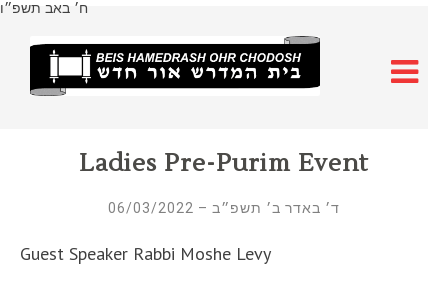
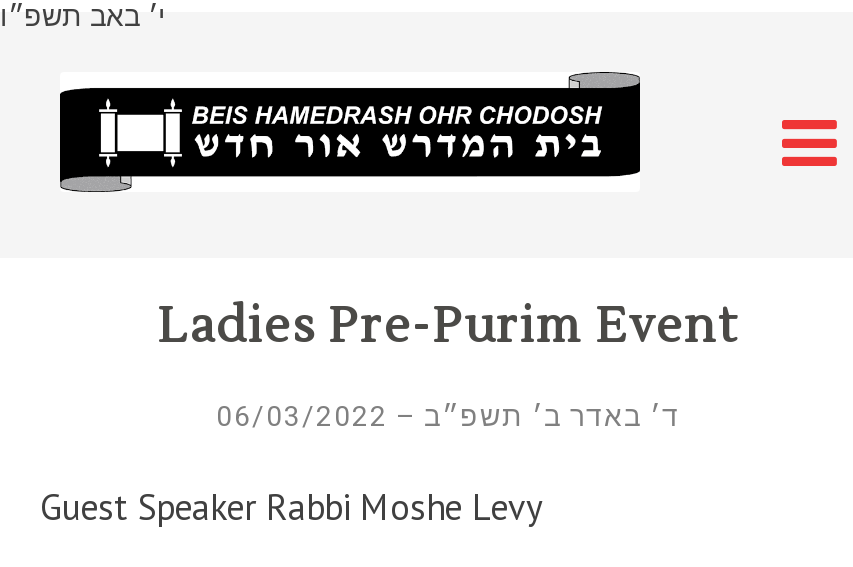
- ח׳ באב תשפ״ו
+ י׳ באב תשפ״ו
